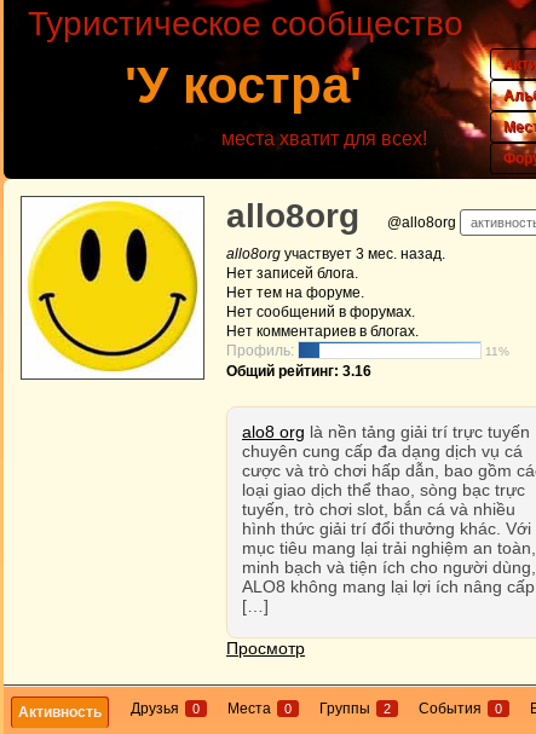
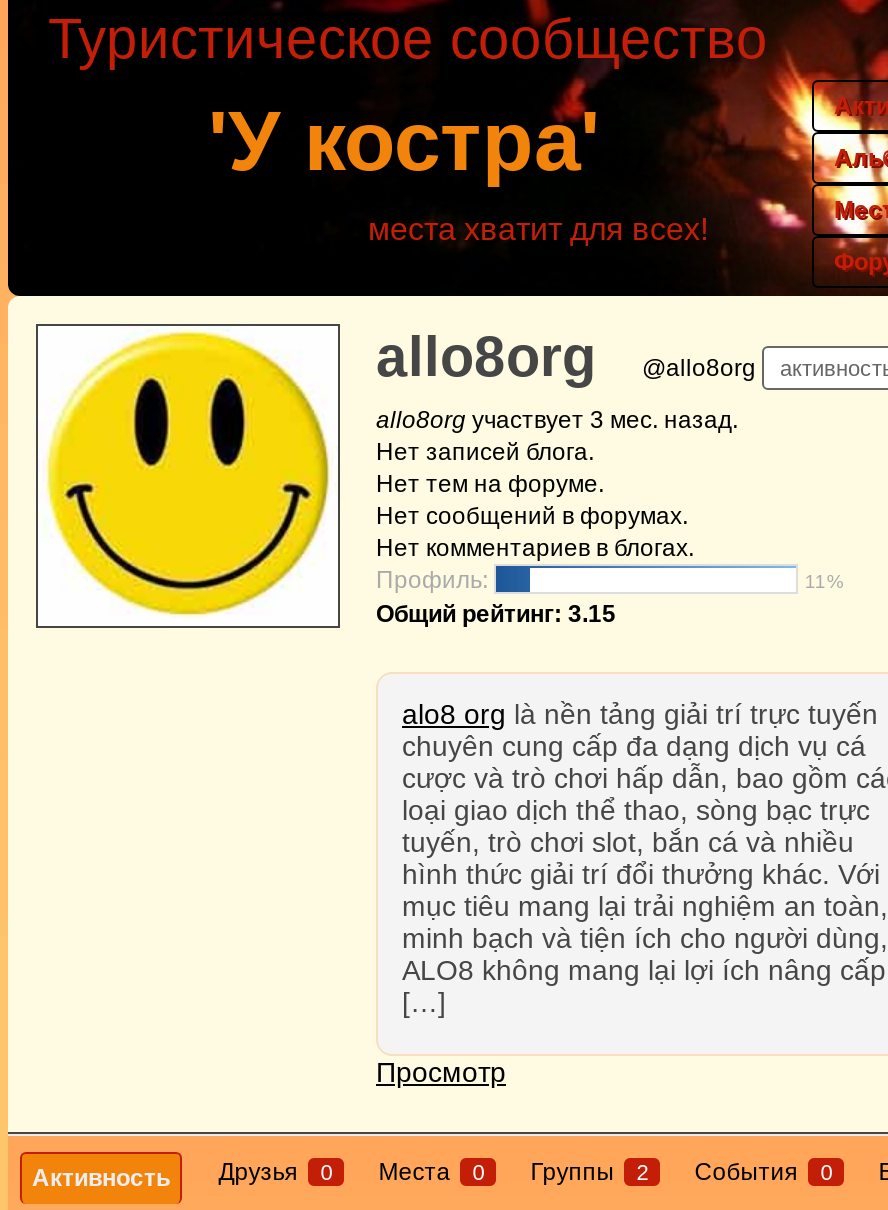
- Общий рейтинг: 3.16
+ Общий рейтинг: 3.15
